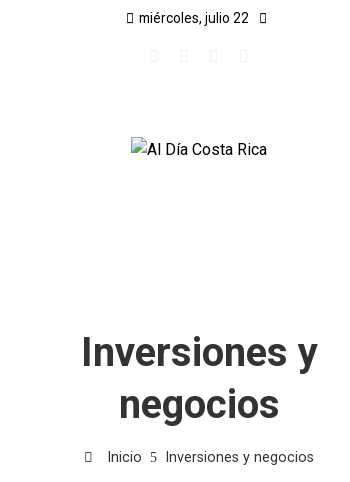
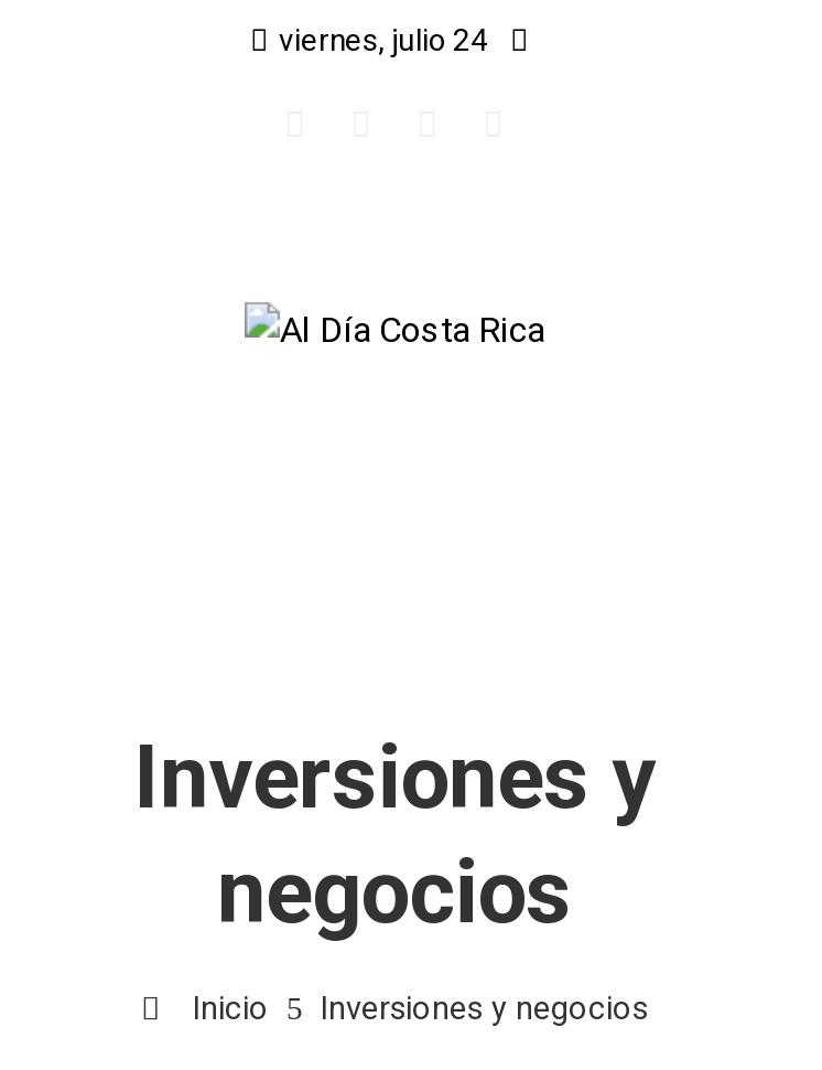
- miércoles, julio 22
+ viernes, julio 24
